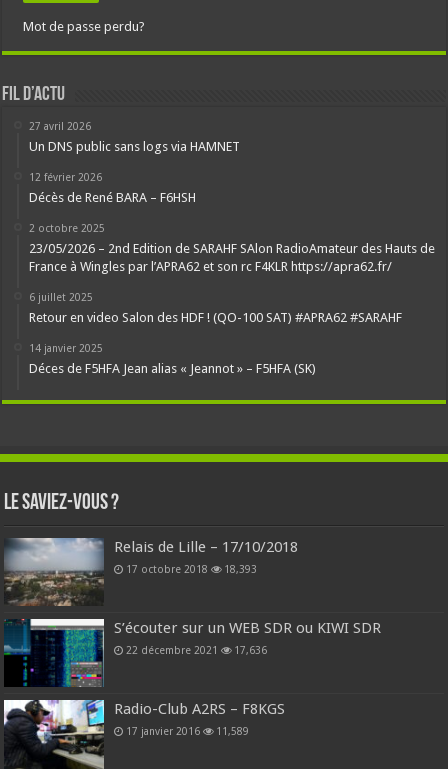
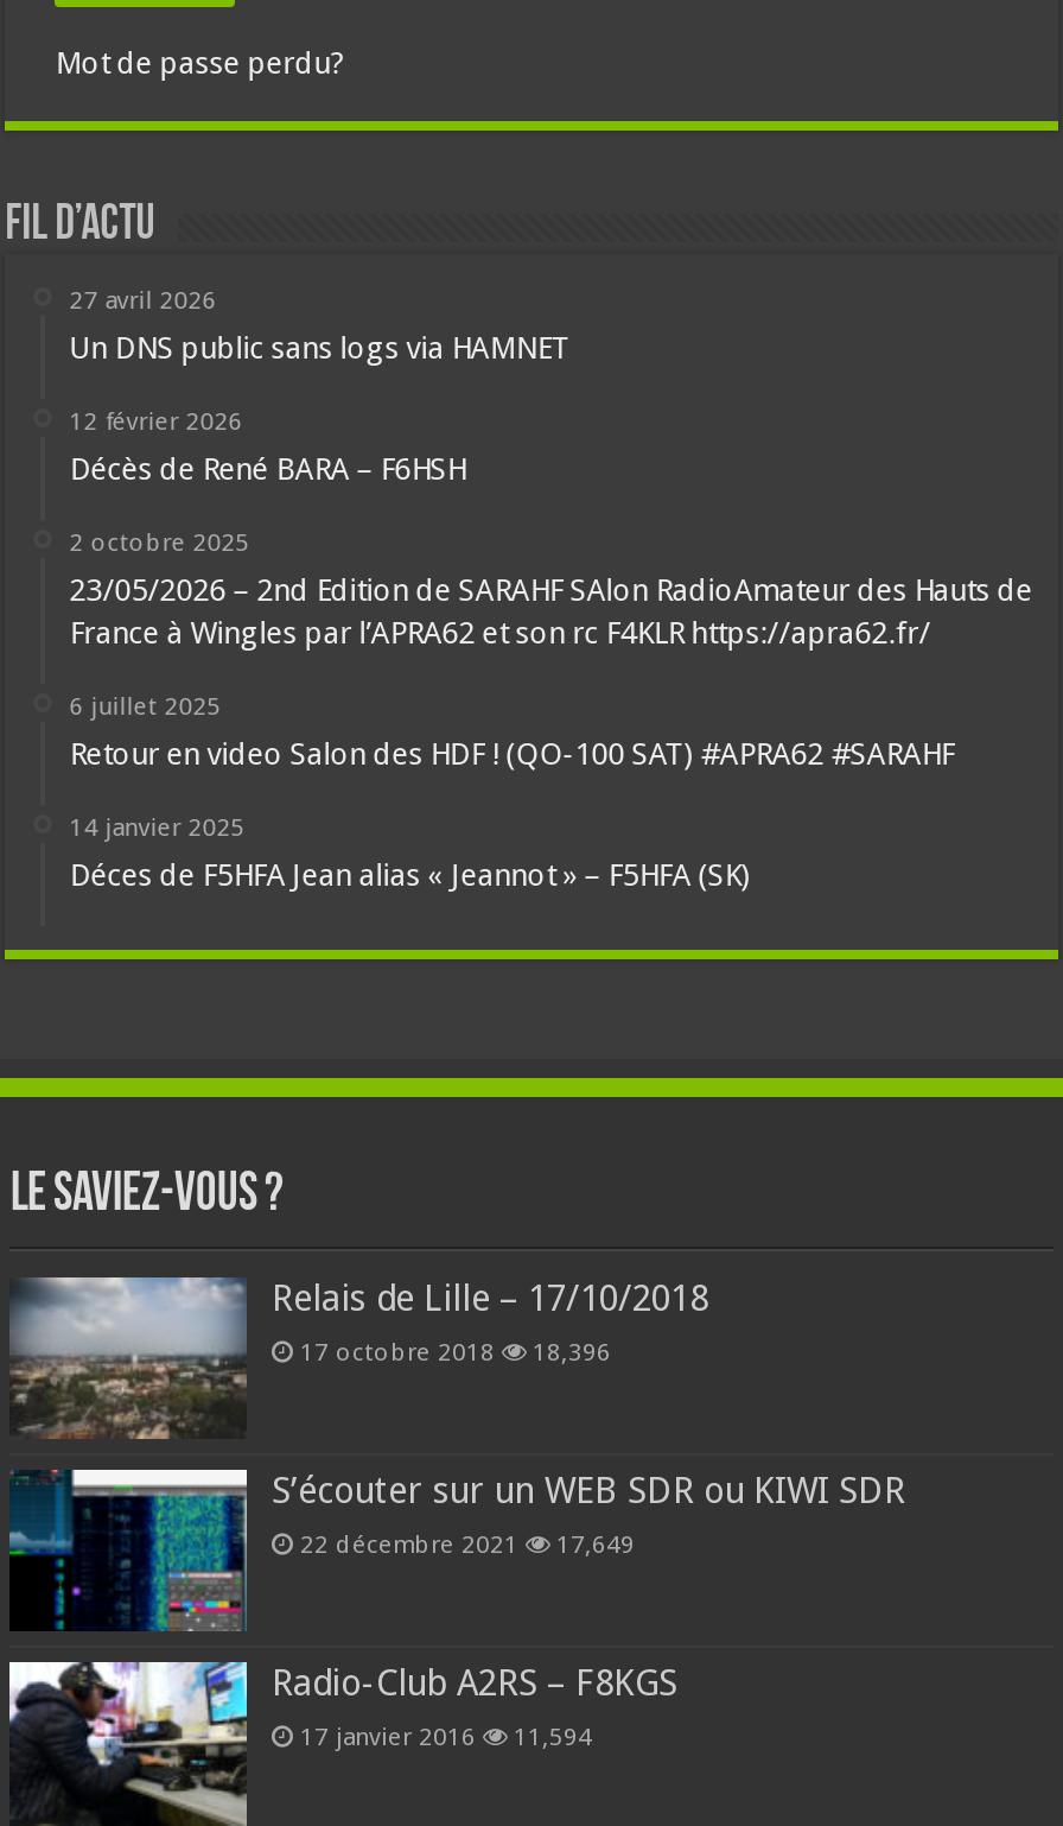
- 17 octobre 2018 18,393
+ 17 octobre 2018 18,396

- 22 décembre 2021 17,636
+ 22 décembre 2021 17,649

- 17 janvier 2016 11,589
+ 17 janvier 2016 11,594
